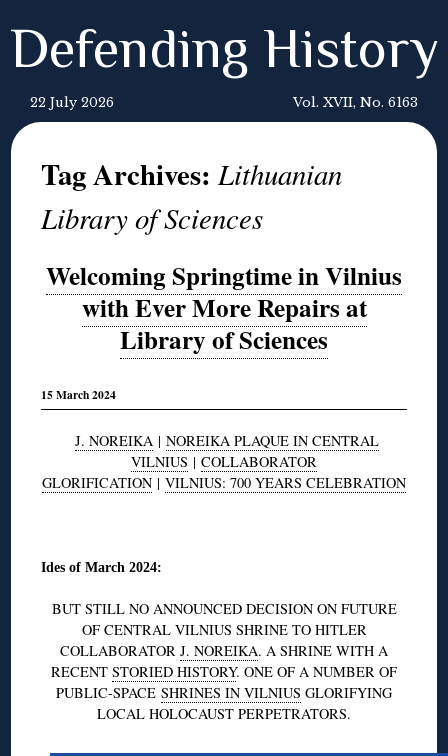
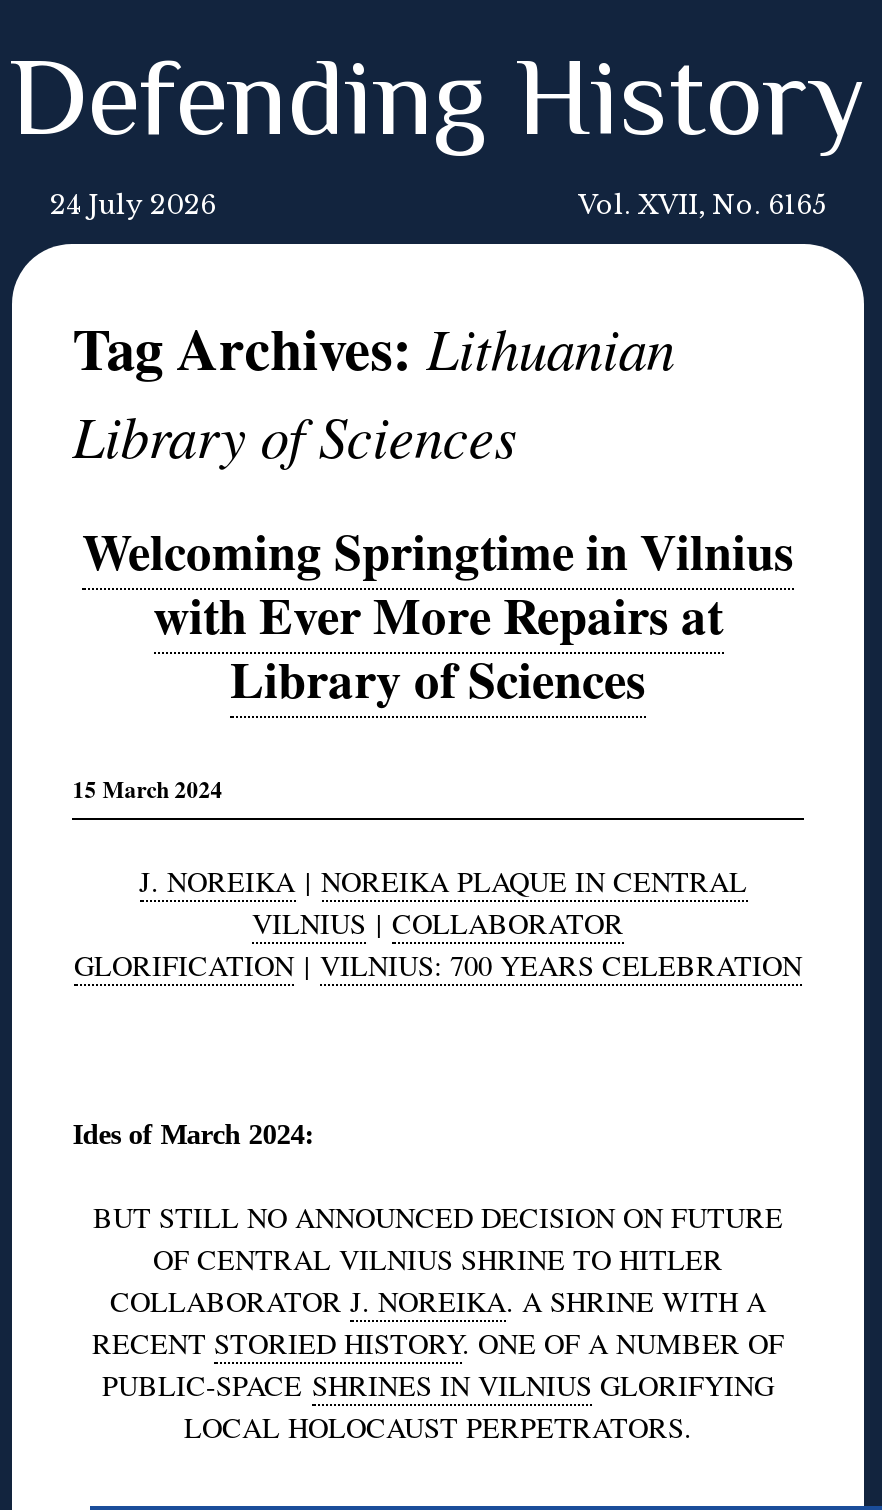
- 22 July 2026
+ 24 July 2026

- Vol. XVII, No. 6163
+ Vol. XVII, No. 6165
